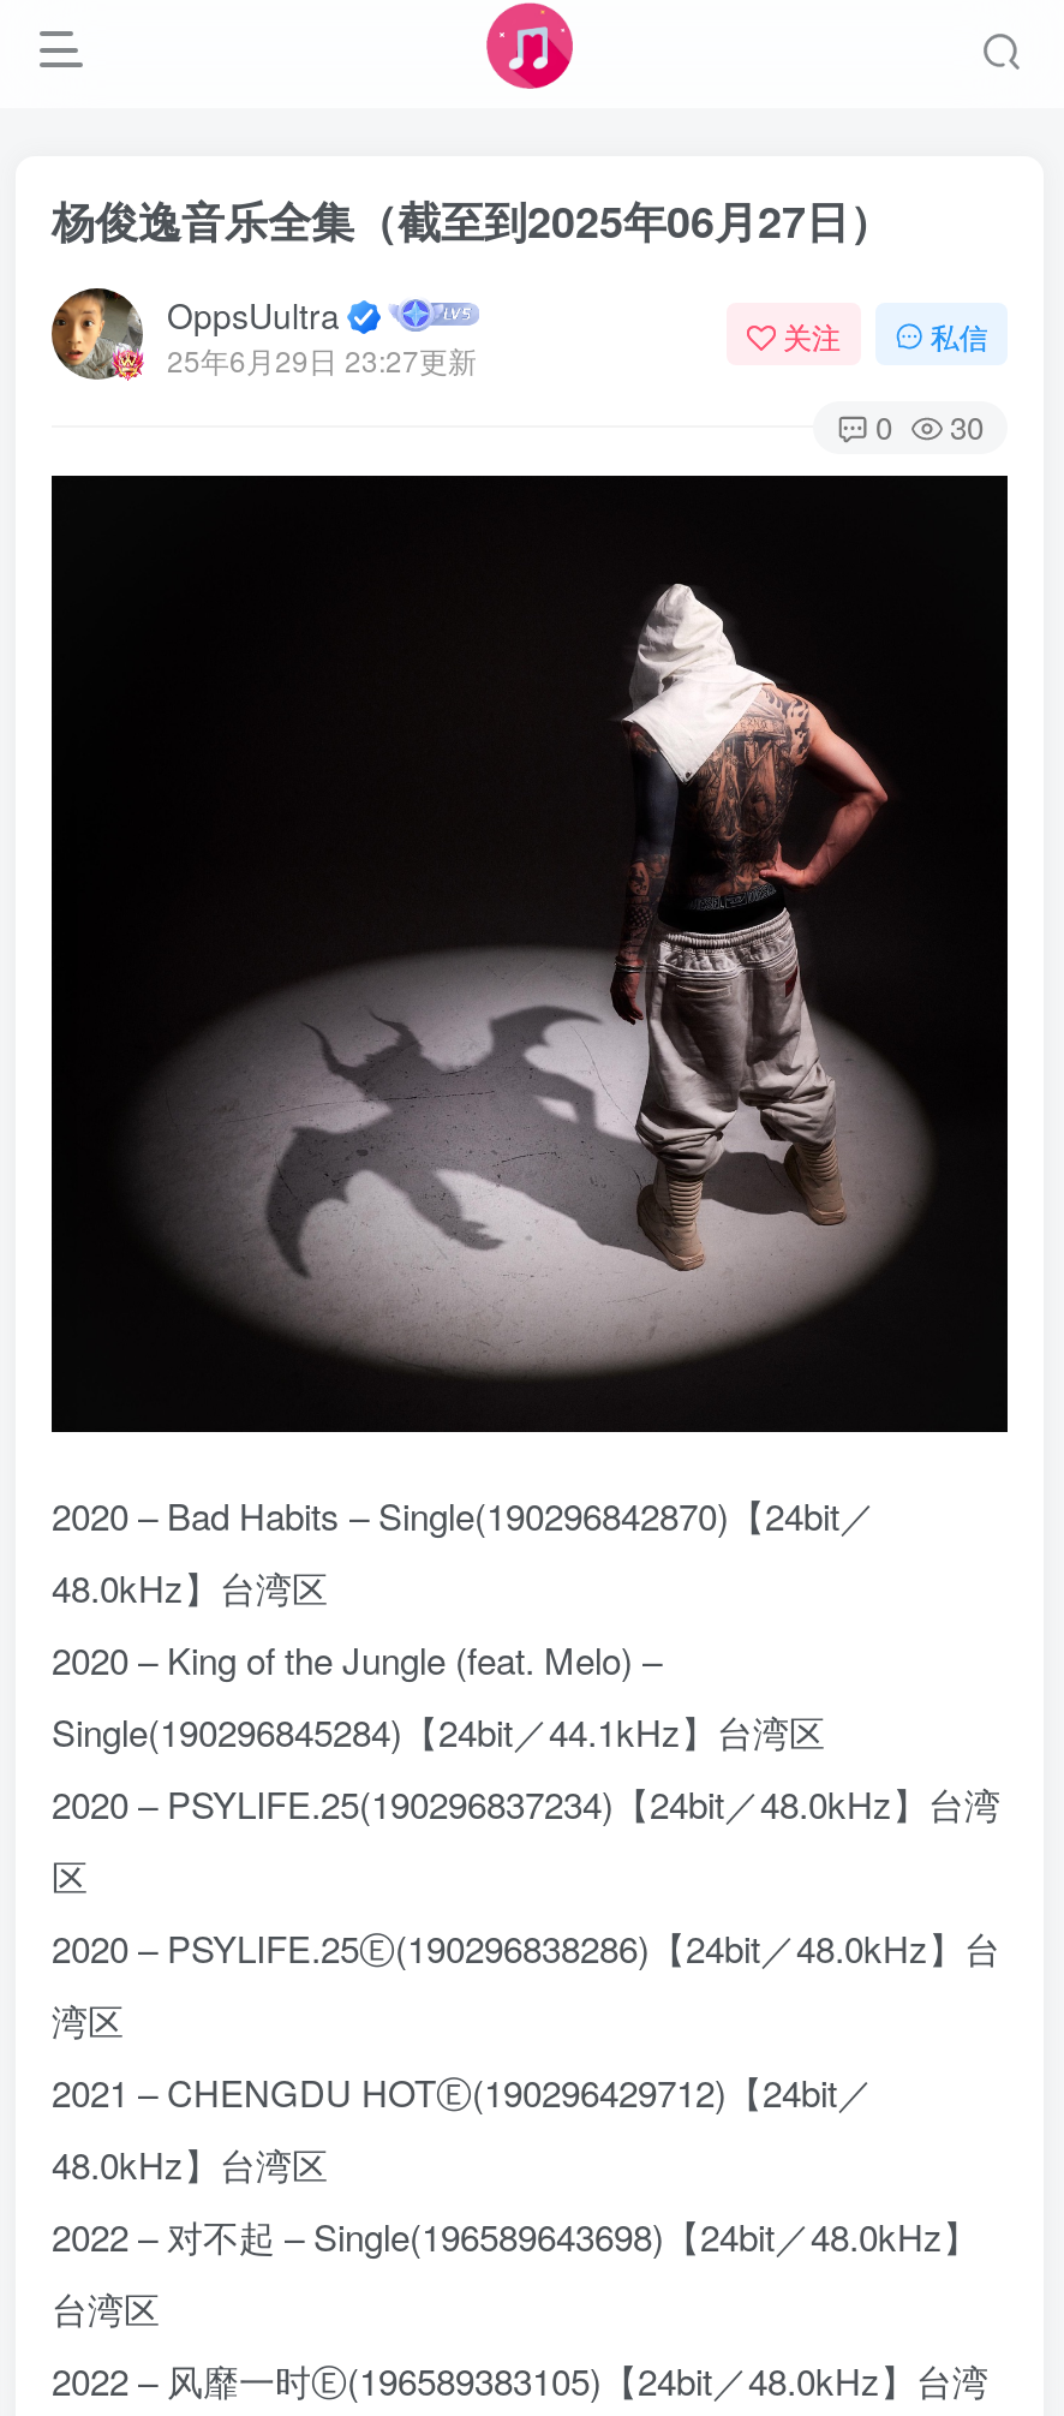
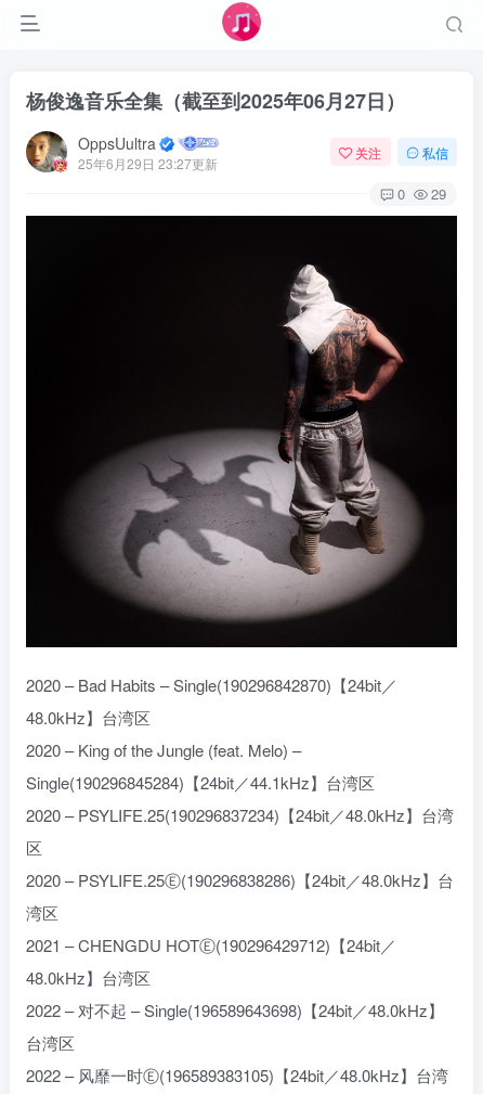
- 0 30
+ 0 29
